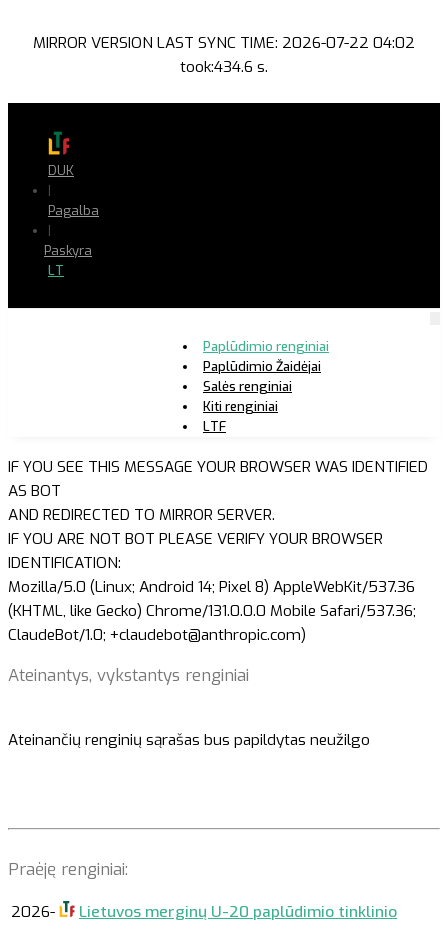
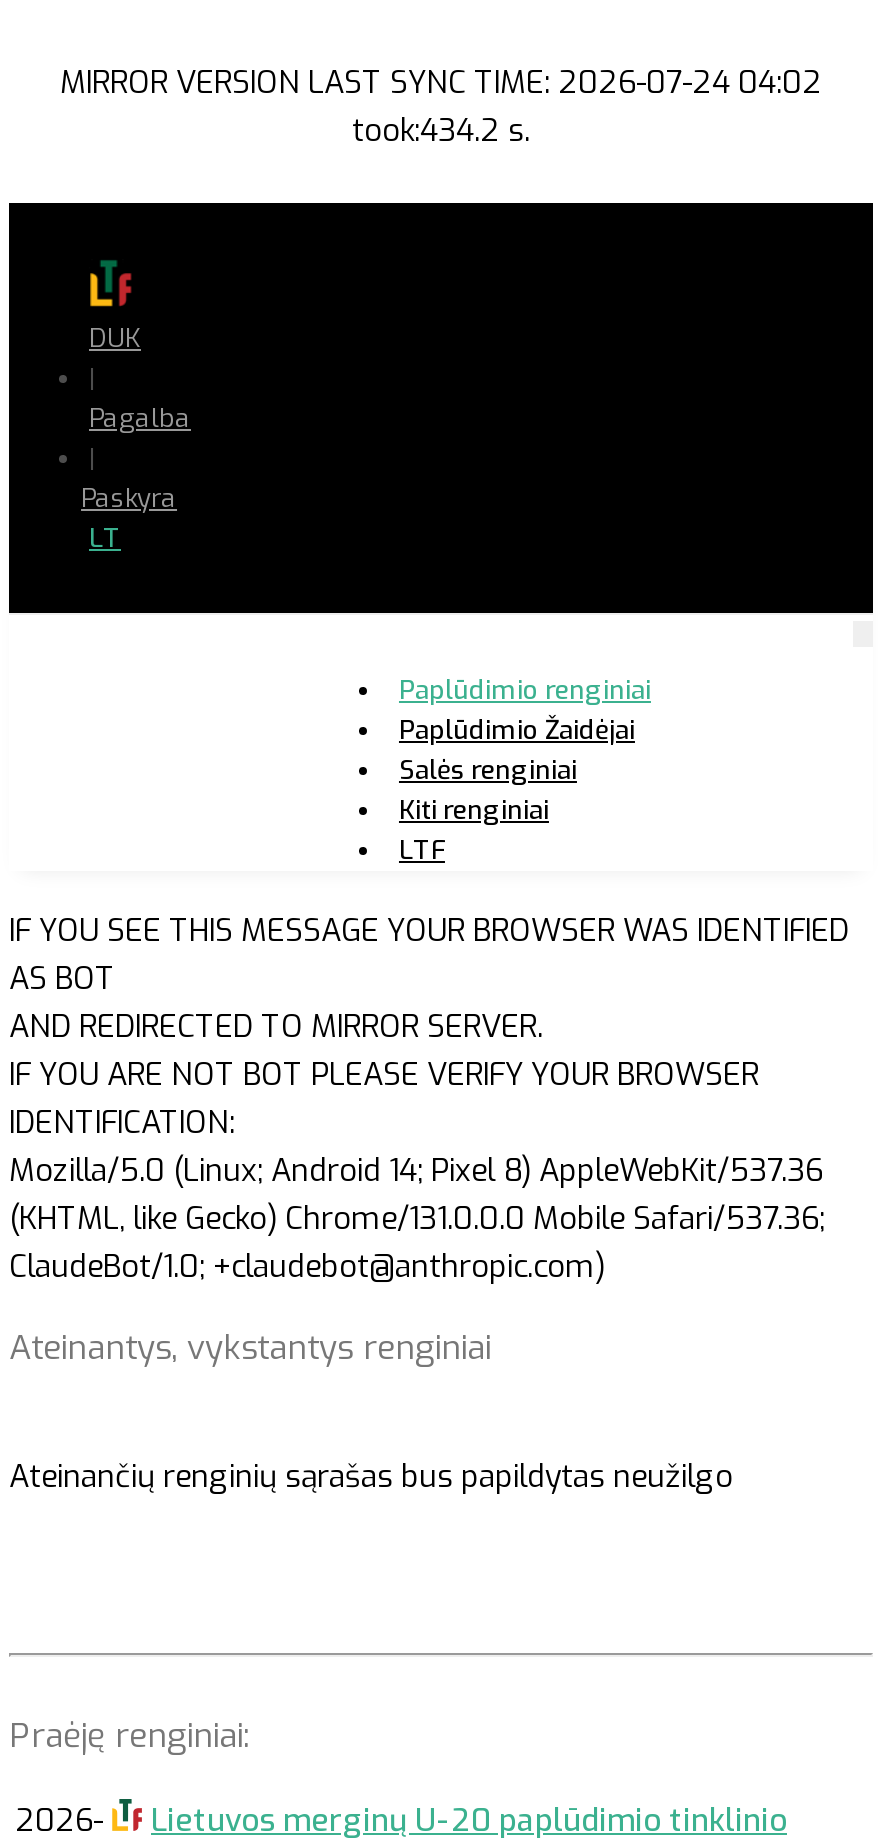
- MIRROR VERSION LAST SYNC TIME: 2026-07-22 04:02
+ MIRROR VERSION LAST SYNC TIME: 2026-07-24 04:02

- took:434.6 s.
+ took:434.2 s.
